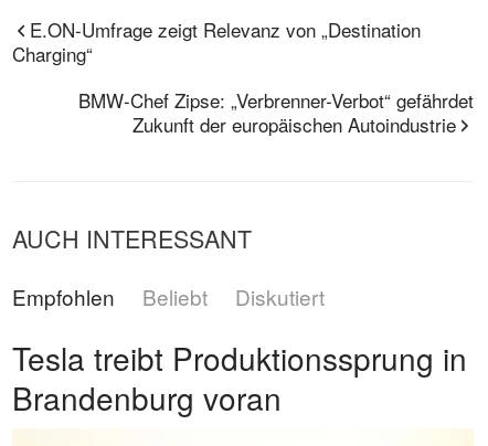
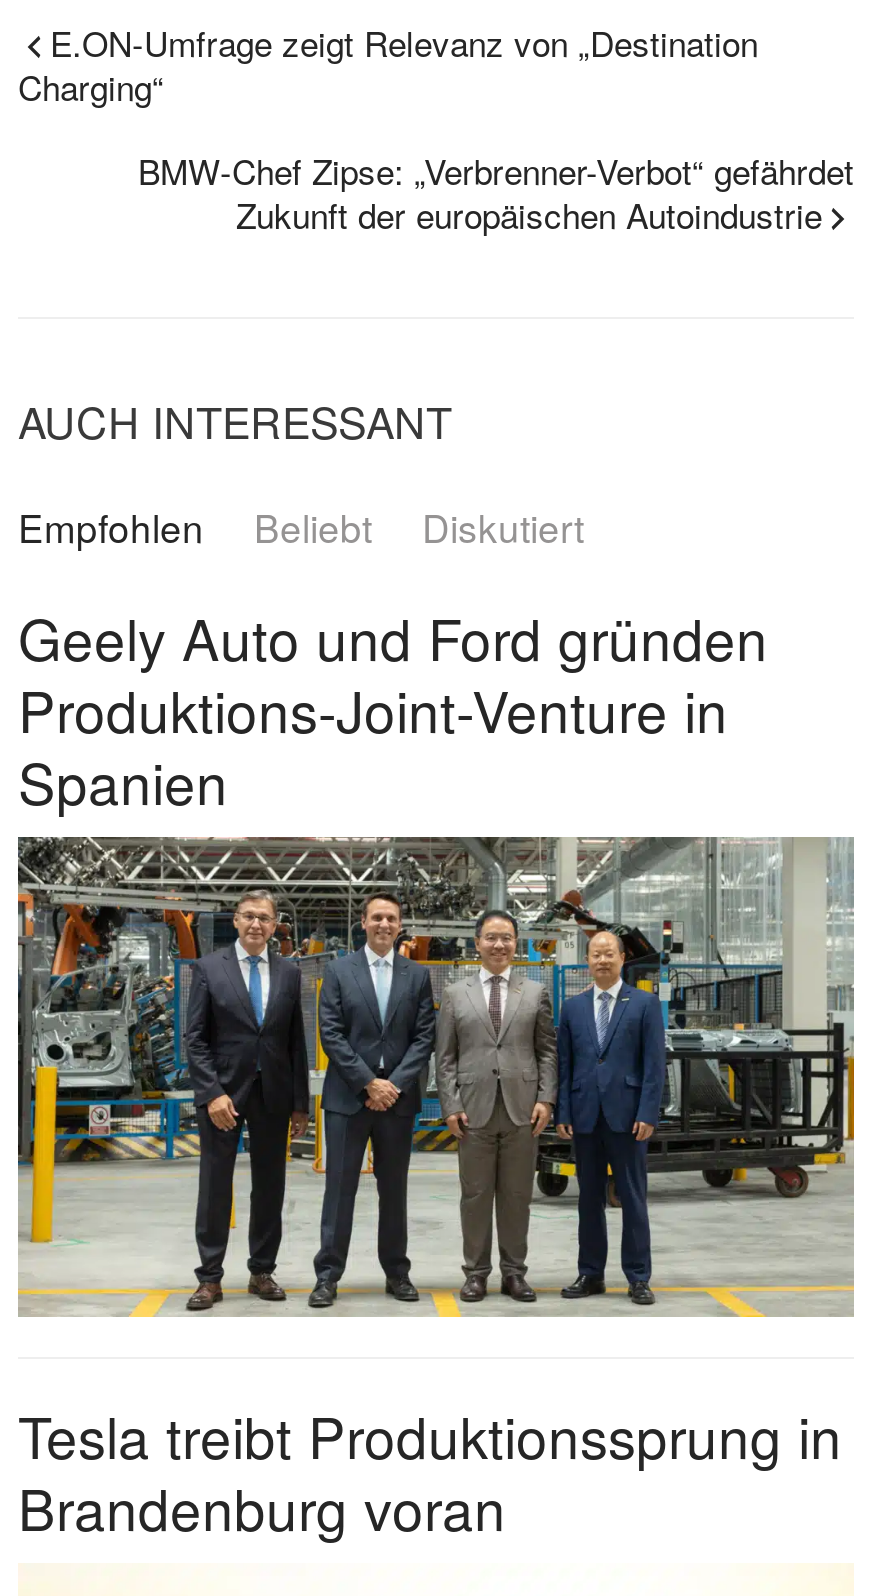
+ [image]

+ Geely Auto und Ford gründen
+ Produktions-Joint-Venture in
+ Spanien
